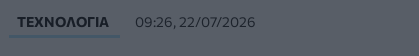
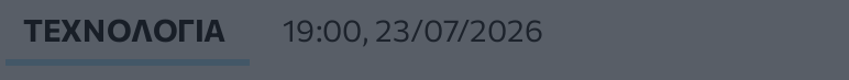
- ΤΕΧΝΟΛΟΓΊΑ 09:26, 22/07/2026
+ ΤΕΧΝΟΛΟΓΊΑ 19:00, 23/07/2026
